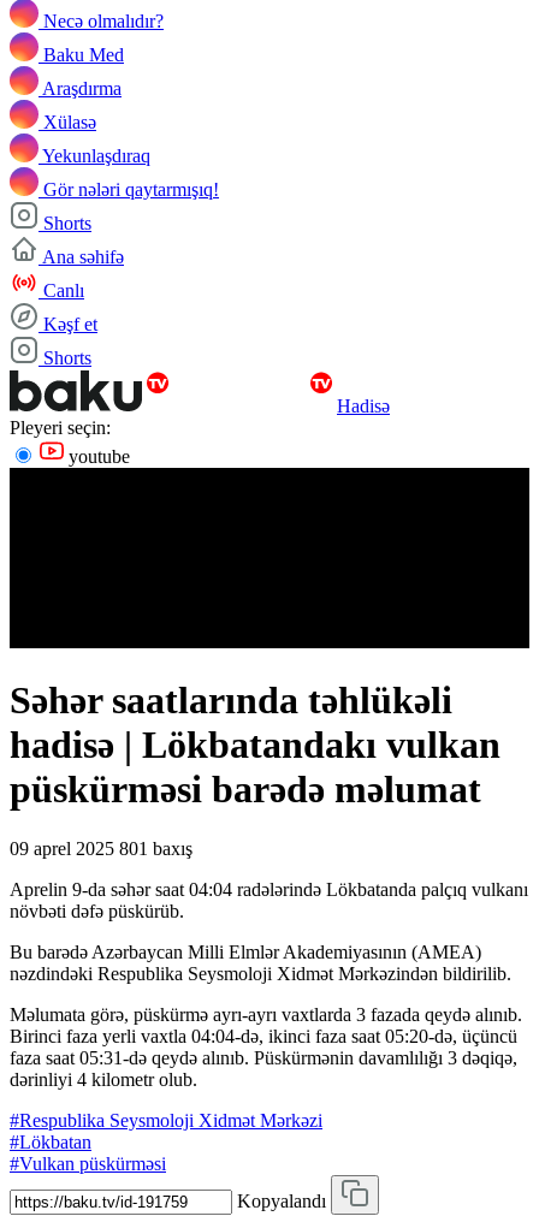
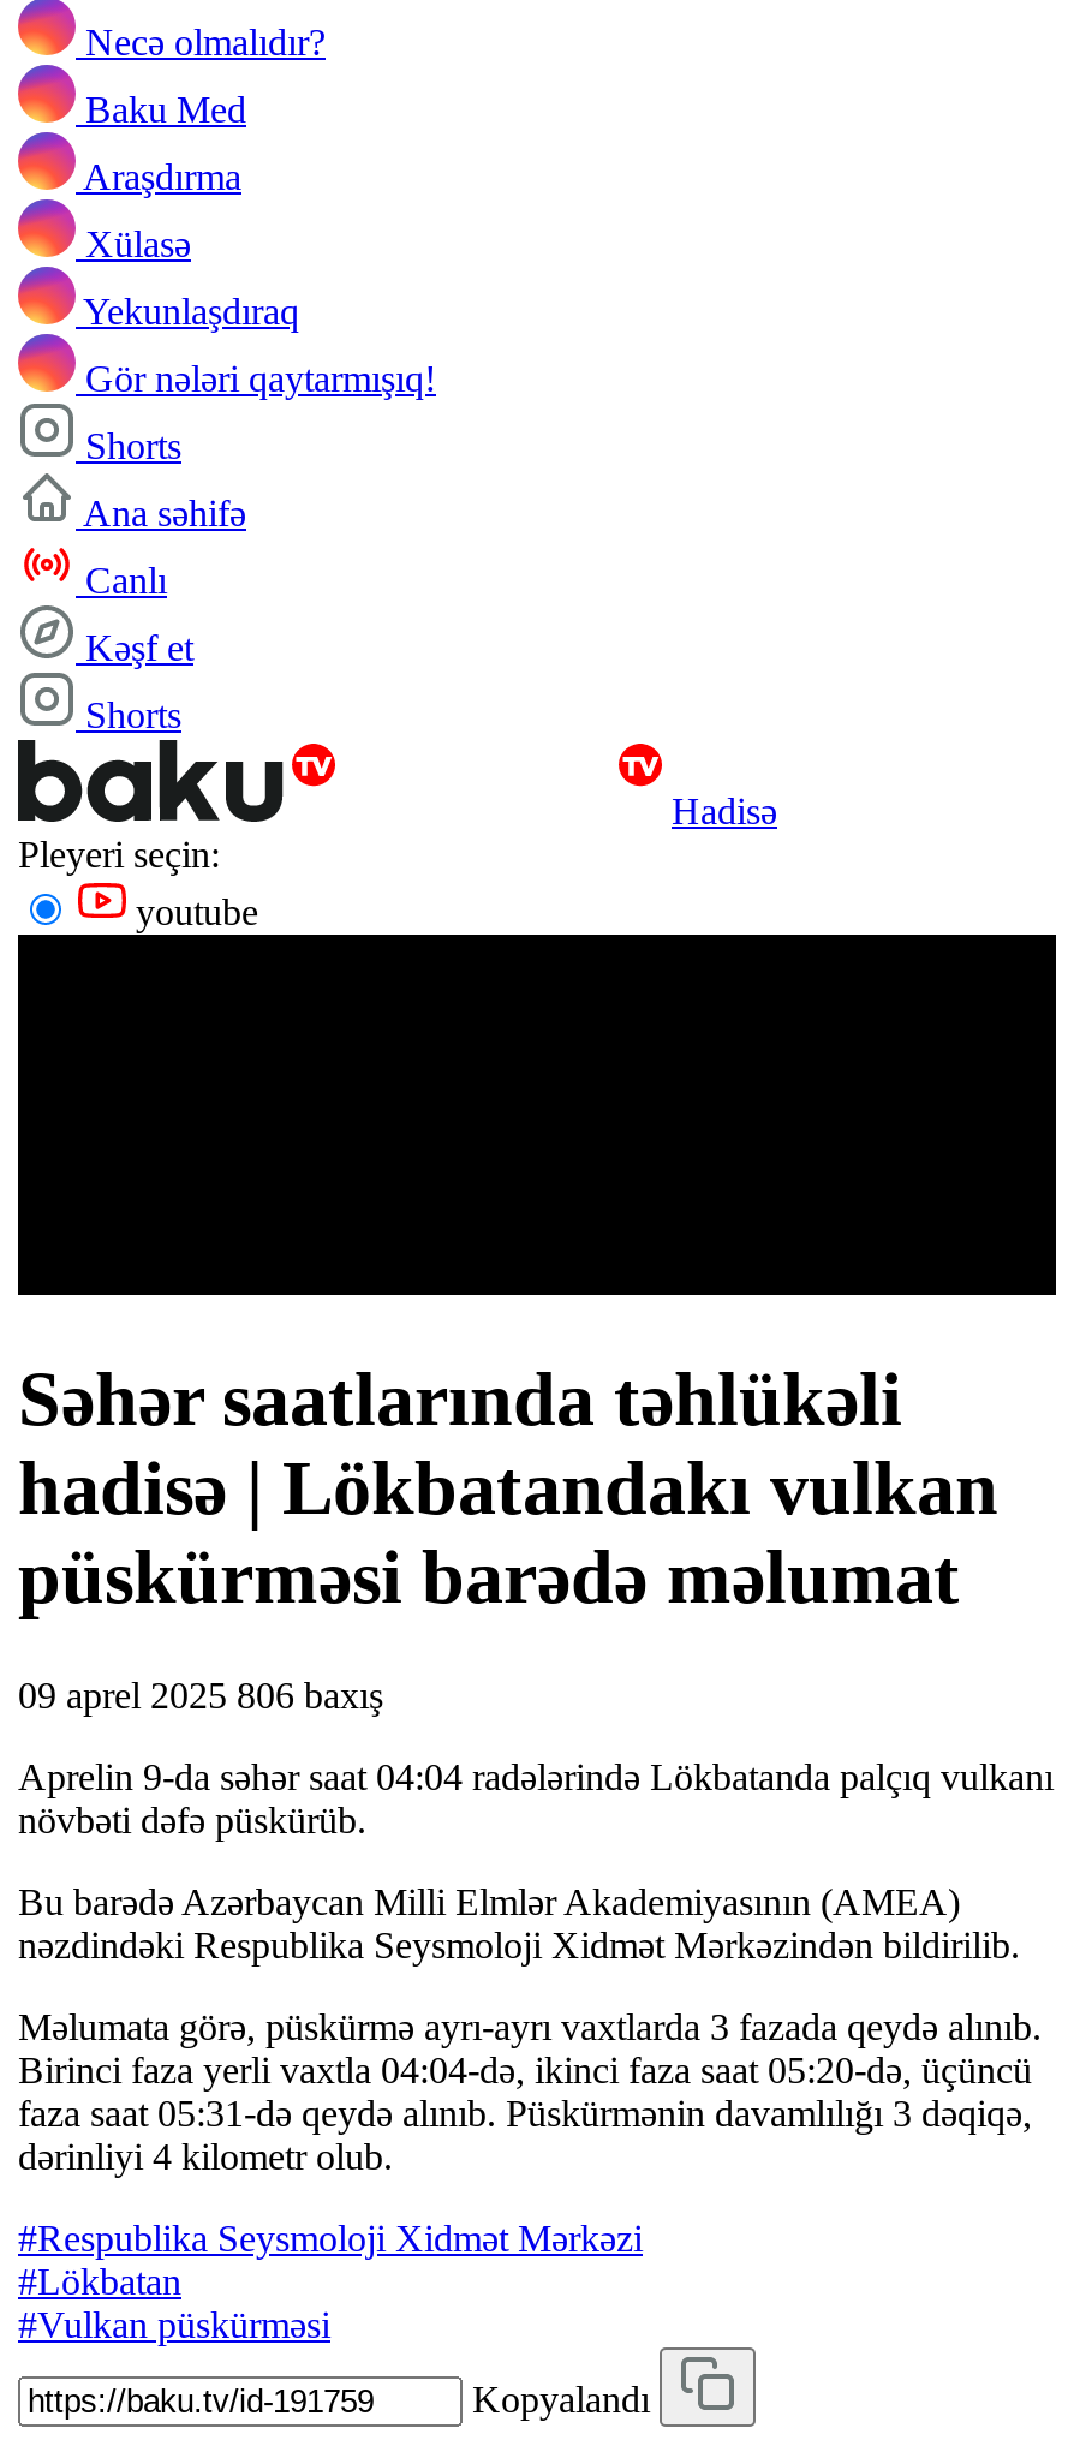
- 09 aprel 2025 801 baxış
+ 09 aprel 2025 806 baxış
